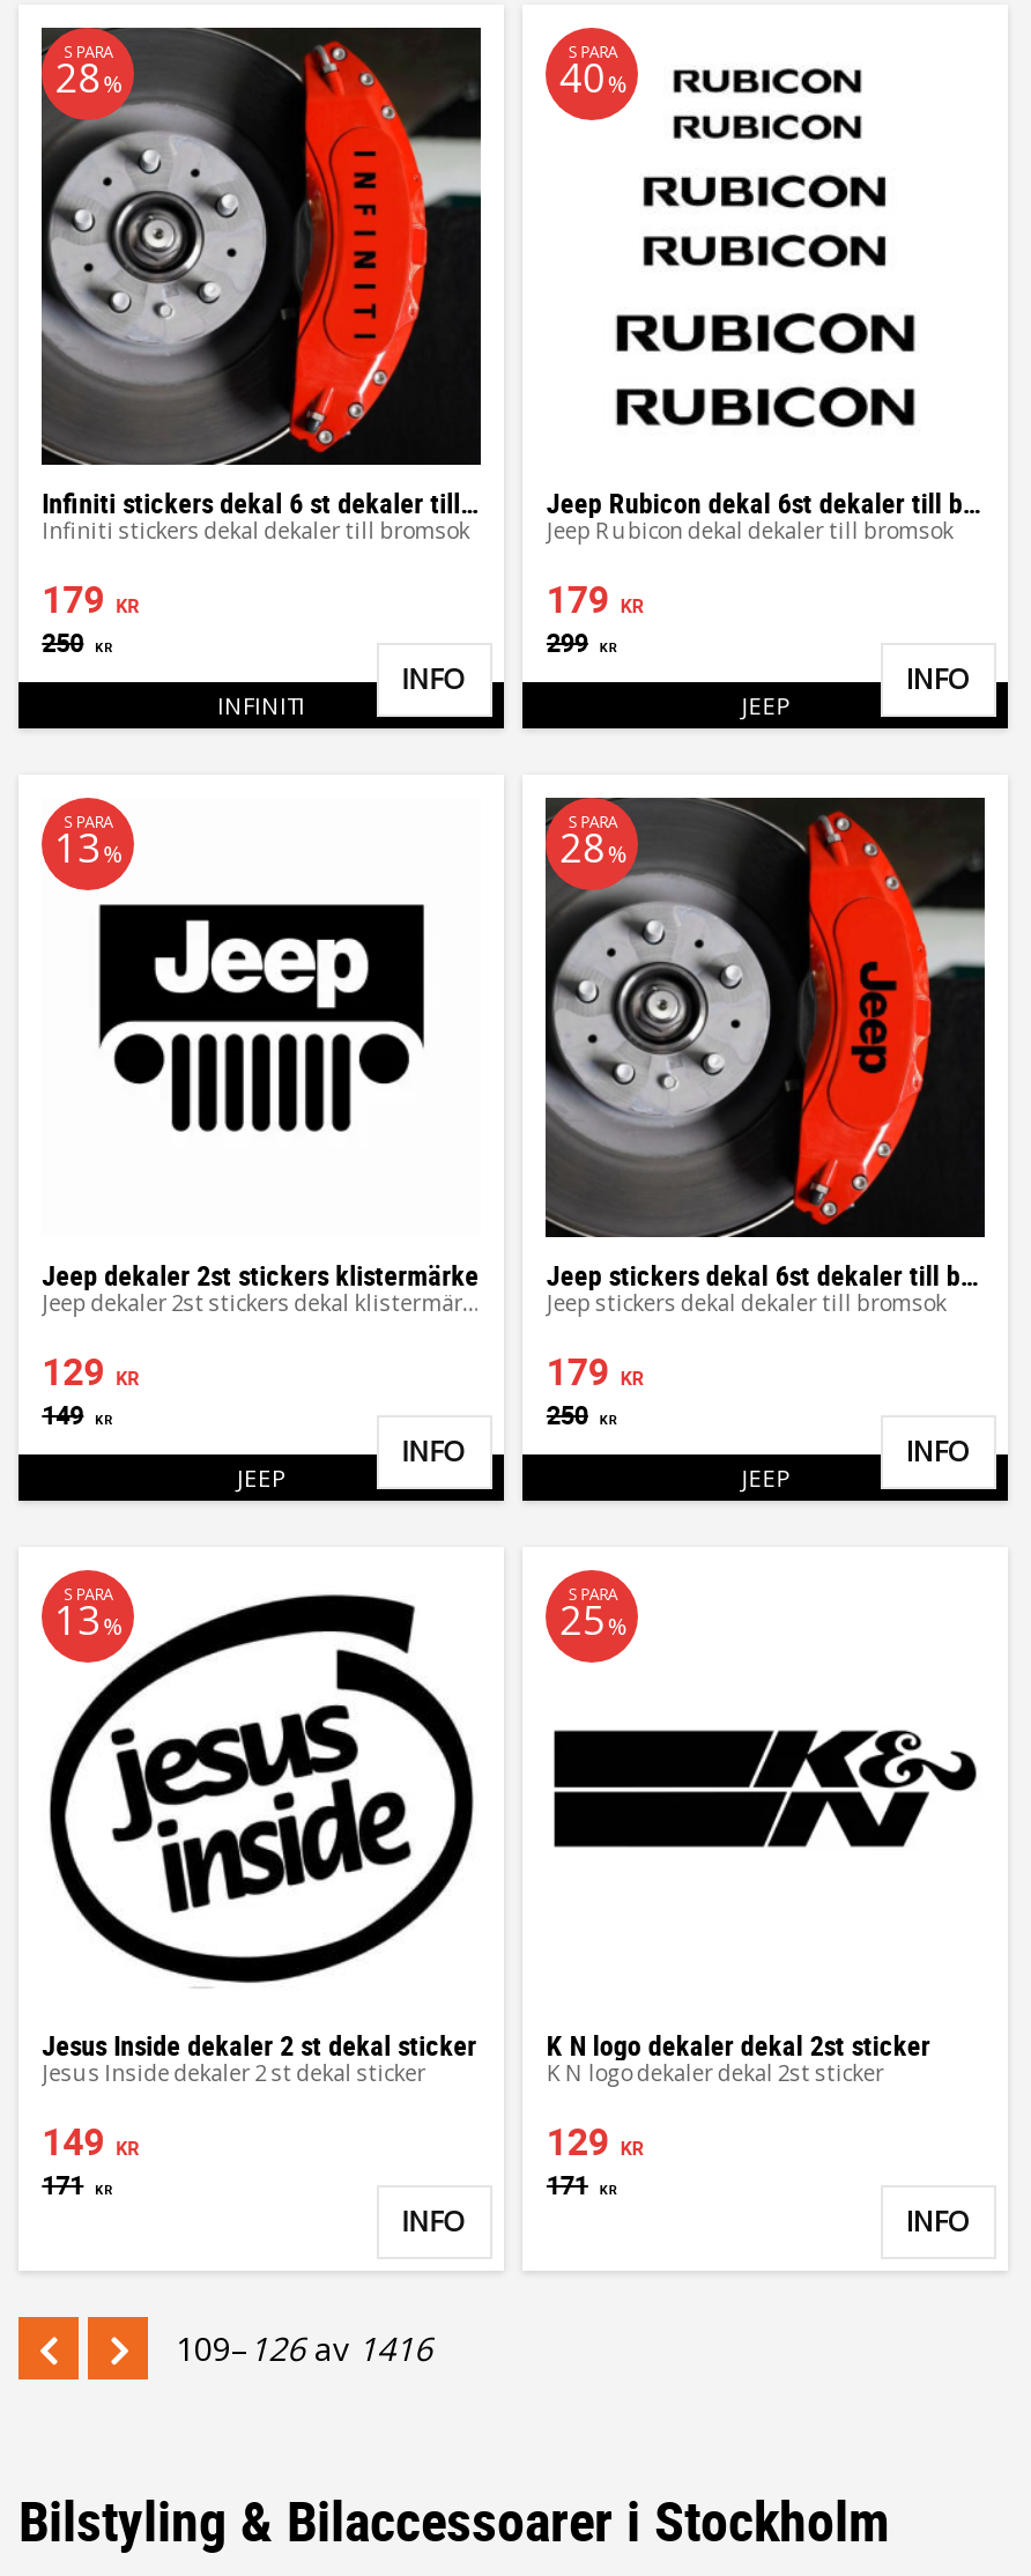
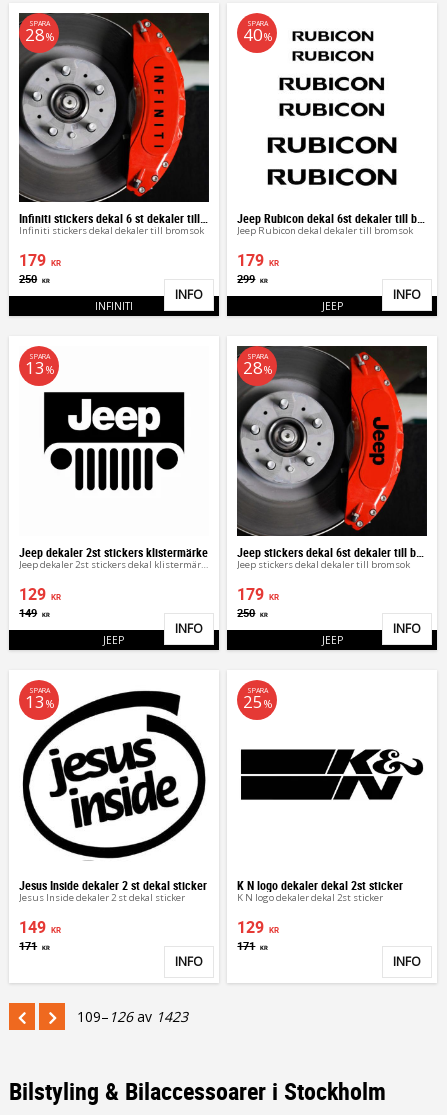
- 109– 126 av 1416
+ 109– 126 av 1423
